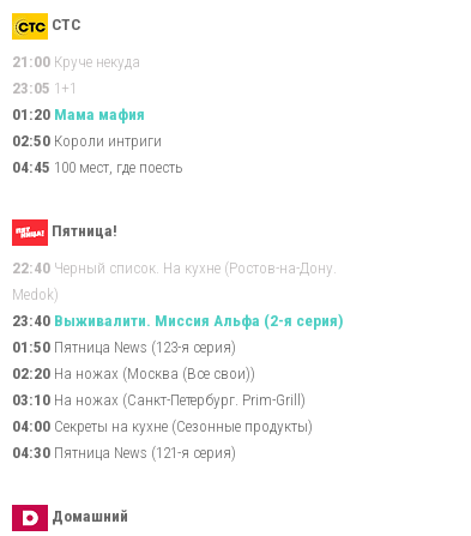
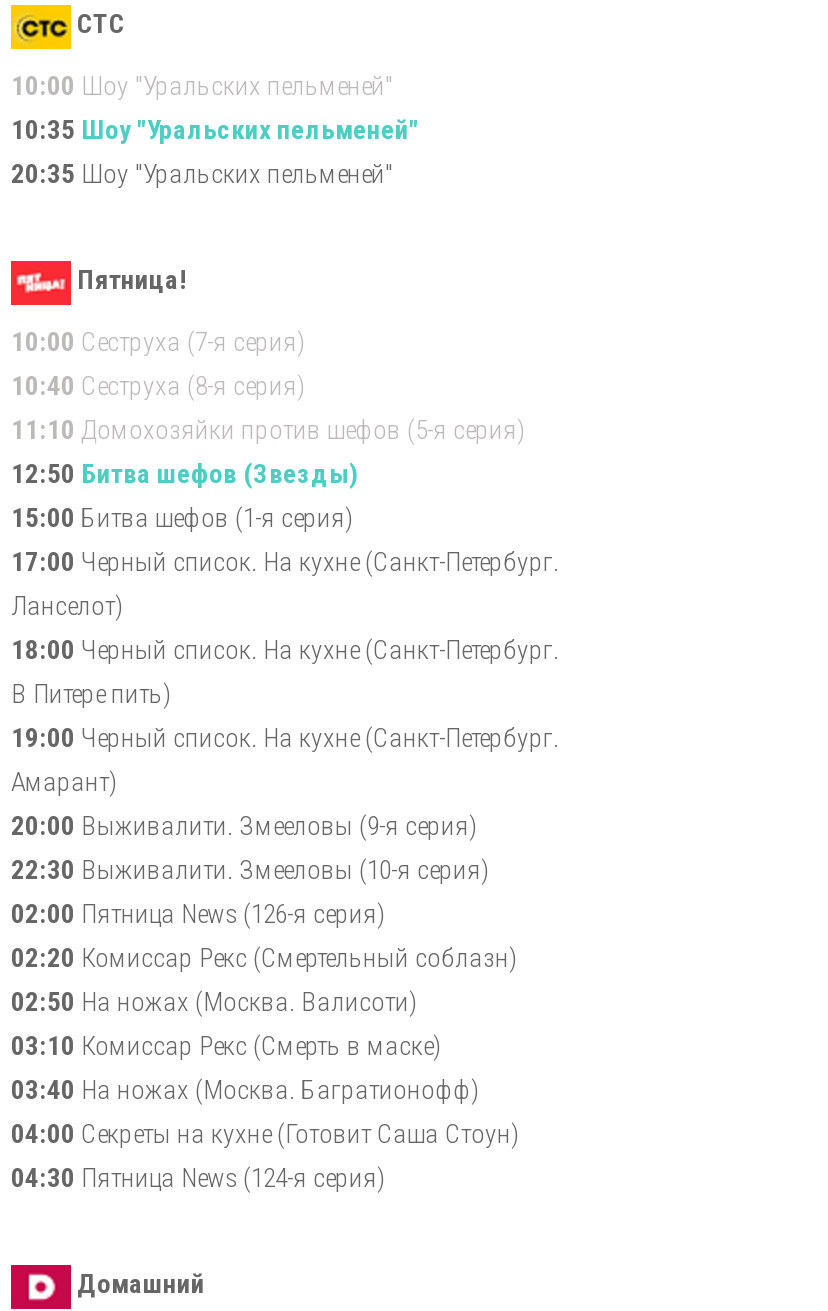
- 21:00 Круче некуда
- 23:05 1+1
- 01:20 Мама мафия
- 02:50 Короли интриги
- 04:45 100 мест, где поесть
+ 10:00 Шоу "Уральских пельменей"
+ 10:35 Шоу "Уральских пельменей"
+ 20:35 Шоу "Уральских пельменей"

moved up: Пятница!

- 22:40 Черный список. На кухне (Ростов-на-Дону.
- Medok)
- 23:40 Выживалити. Миссия Альфа (2-я серия)
- 01:50 Пятница News (123-я серия)
- 02:20 На ножах (Москва (Все свои))
- 03:10 На ножах (Санкт-Петербург. Prim-Grill)
- 04:00 Секреты на кухне (Сезонные продукты)
- 04:30 Пятница News (121-я серия)
+ 10:00 Сеструха (7-я серия)
+ 10:40 Сеструха (8-я серия)
+ 11:10 Домохозяйки против шефов (5-я серия)
+ 12:50 Битва шефов (Звезды)
+ 15:00 Битва шефов (1-я серия)
+ 17:00 Черный список. На кухне (Санкт-Петербург.
+ Ланселот)
+ 18:00 Черный список. На кухне (Санкт-Петербург.
+ В Питере пить)
+ 19:00 Черный список. На кухне (Санкт-Петербург.
+ Амарант)
+ 20:00 Выживалити. Змееловы (9-я серия)
+ 22:30 Выживалити. Змееловы (10-я серия)
+ 02:00 Пятница News (126-я серия)
+ 02:20 Комиссар Рекс (Смертельный соблазн)
+ 02:50 На ножах (Москва. Валисоти)
+ 03:10 Комиссар Рекс (Смерть в маске)
+ 03:40 На ножах (Москва. Багратионофф)
+ 04:00 Секреты на кухне (Готовит Саша Стоун)
+ 04:30 Пятница News (124-я серия)
